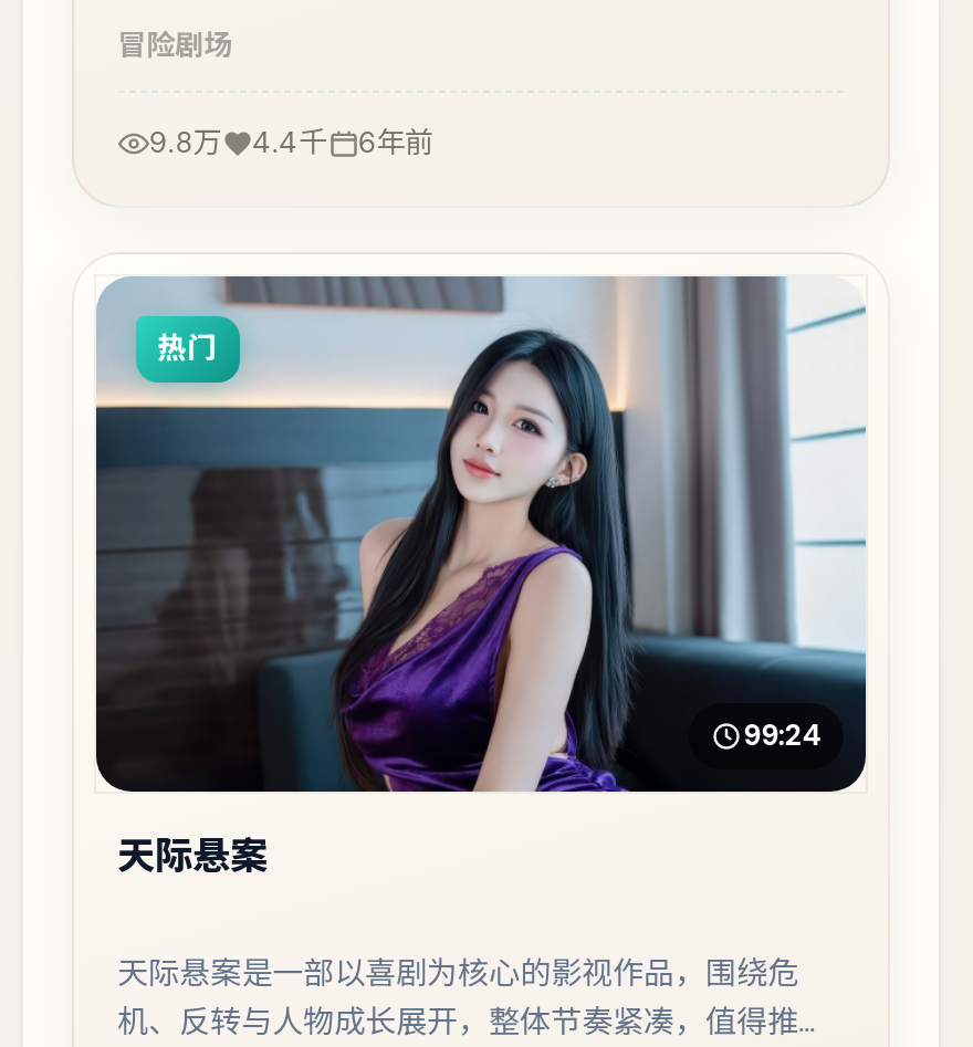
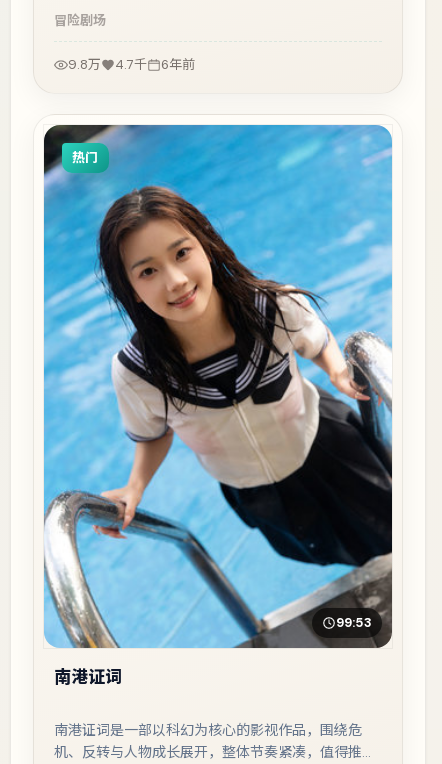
- 9.8万 4.4千 6年前
+ 9.8万 4.7千 6年前

- [image]
- 99:24
+ [image]
+ 99:53

- 天际悬案
+ 南港证词

- 天际悬案是一部以喜剧为核心的影视作品，围绕危
+ 南港证词是一部以科幻为核心的影视作品，围绕危
